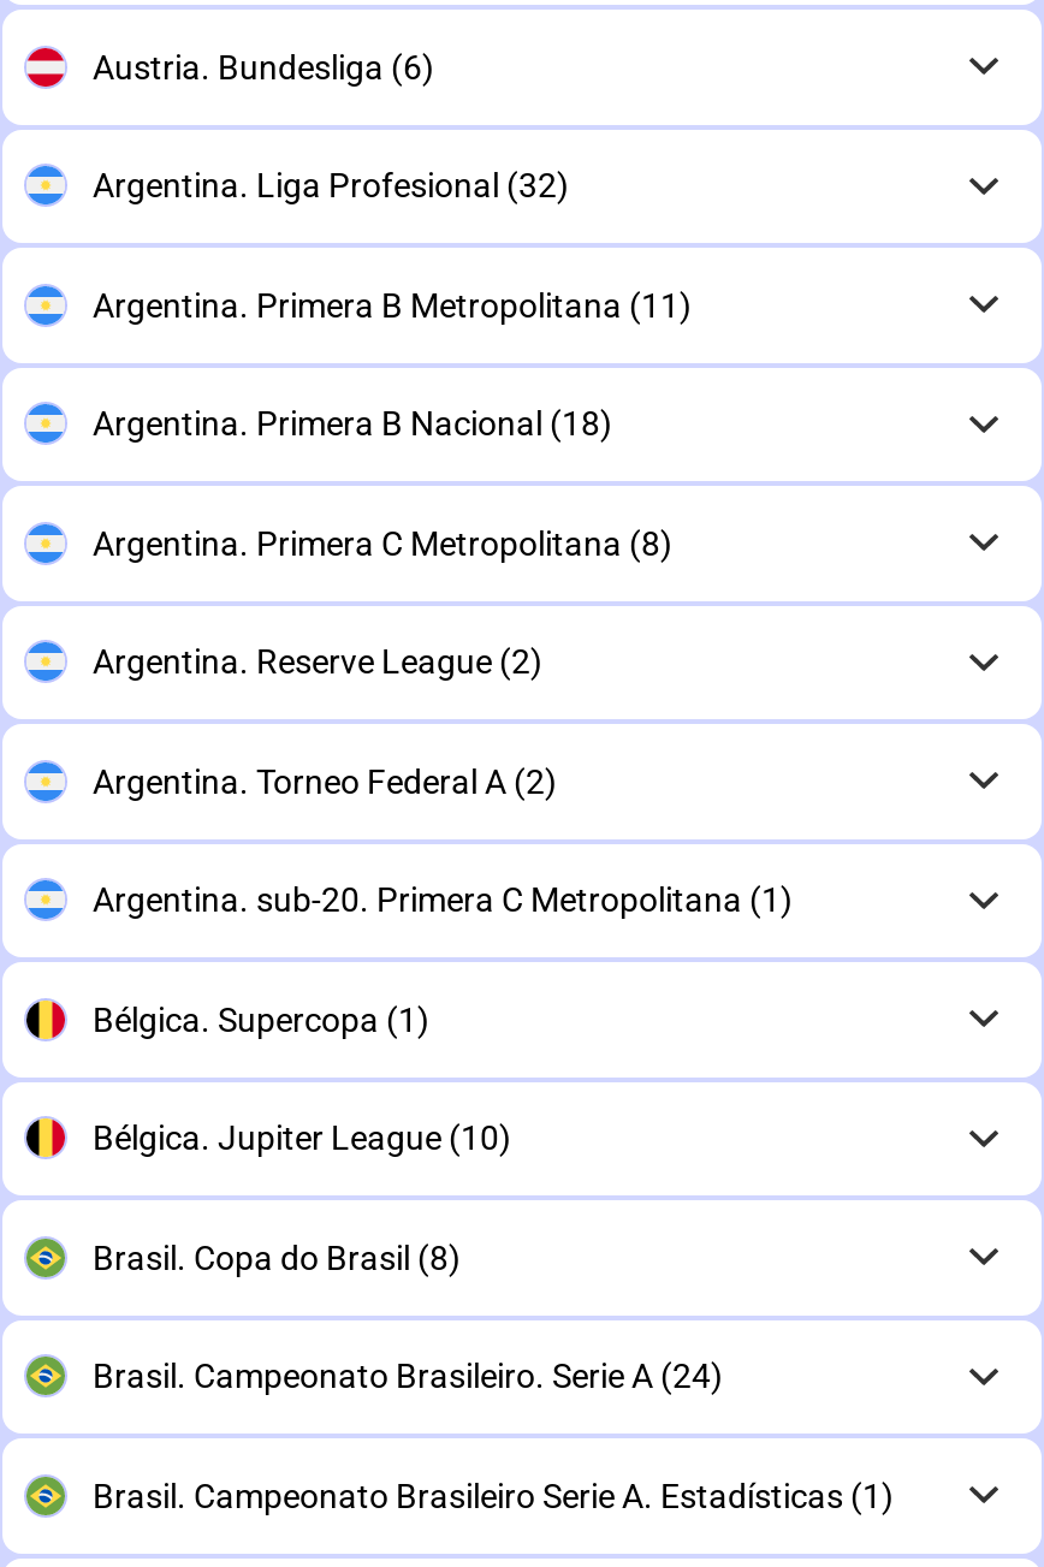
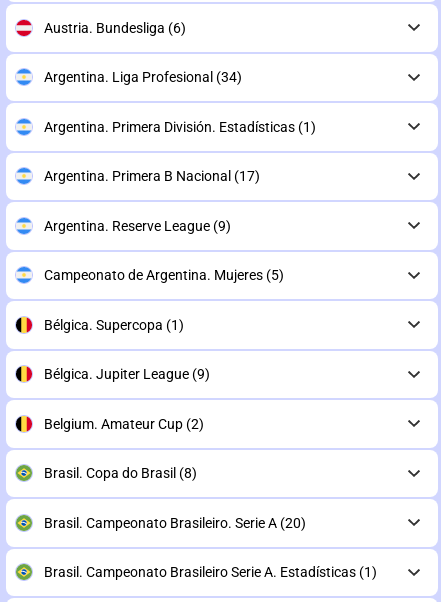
- Argentina. Liga Profesional (32)
- Argentina. Primera B Metropolitana (11)
- Argentina. Primera B Nacional (18)
- Argentina. Primera C Metropolitana (8)
- Argentina. Reserve League (2)
- Argentina. Torneo Federal A (2)
- Argentina. sub-20. Primera C Metropolitana (1)
+ Argentina. Liga Profesional (34)
+ Argentina. Primera División. Estadísticas (1)
+ Argentina. Primera B Nacional (17)
+ Argentina. Reserve League (9)
+ Campeonato de Argentina. Mujeres (5)

moved up: Bélgica. Supercopa (1)

- Bélgica. Jupiter League (10)
+ Bélgica. Jupiter League (9)
+ Belgium. Amateur Cup (2)

- Brasil. Campeonato Brasileiro. Serie A (24)
+ Brasil. Campeonato Brasileiro. Serie A (20)
